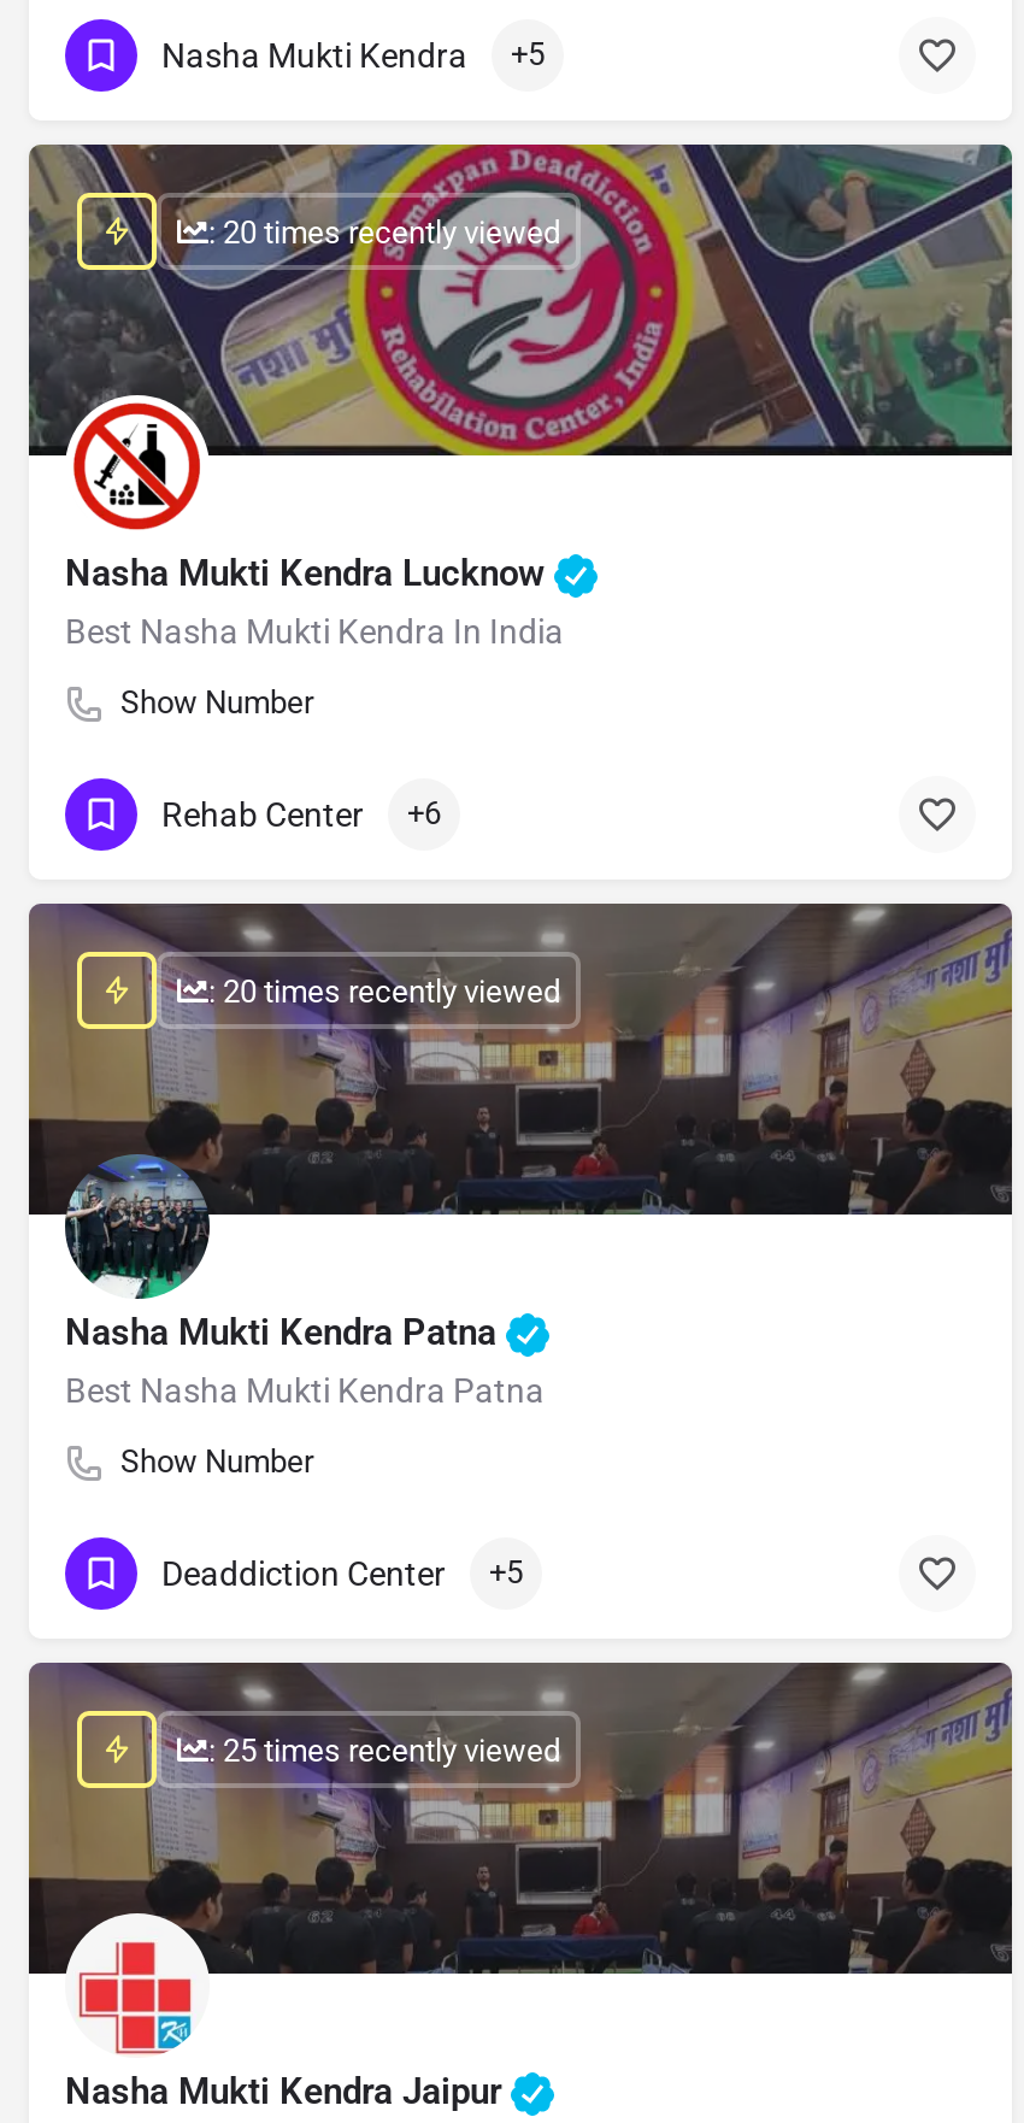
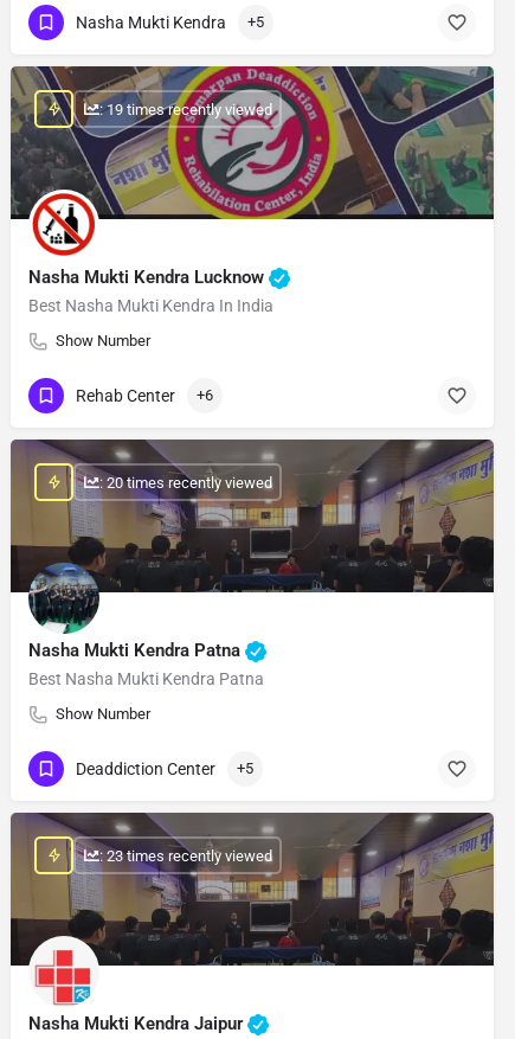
- : 20 times recently viewed
+ : 19 times recently viewed

- : 25 times recently viewed
+ : 23 times recently viewed
